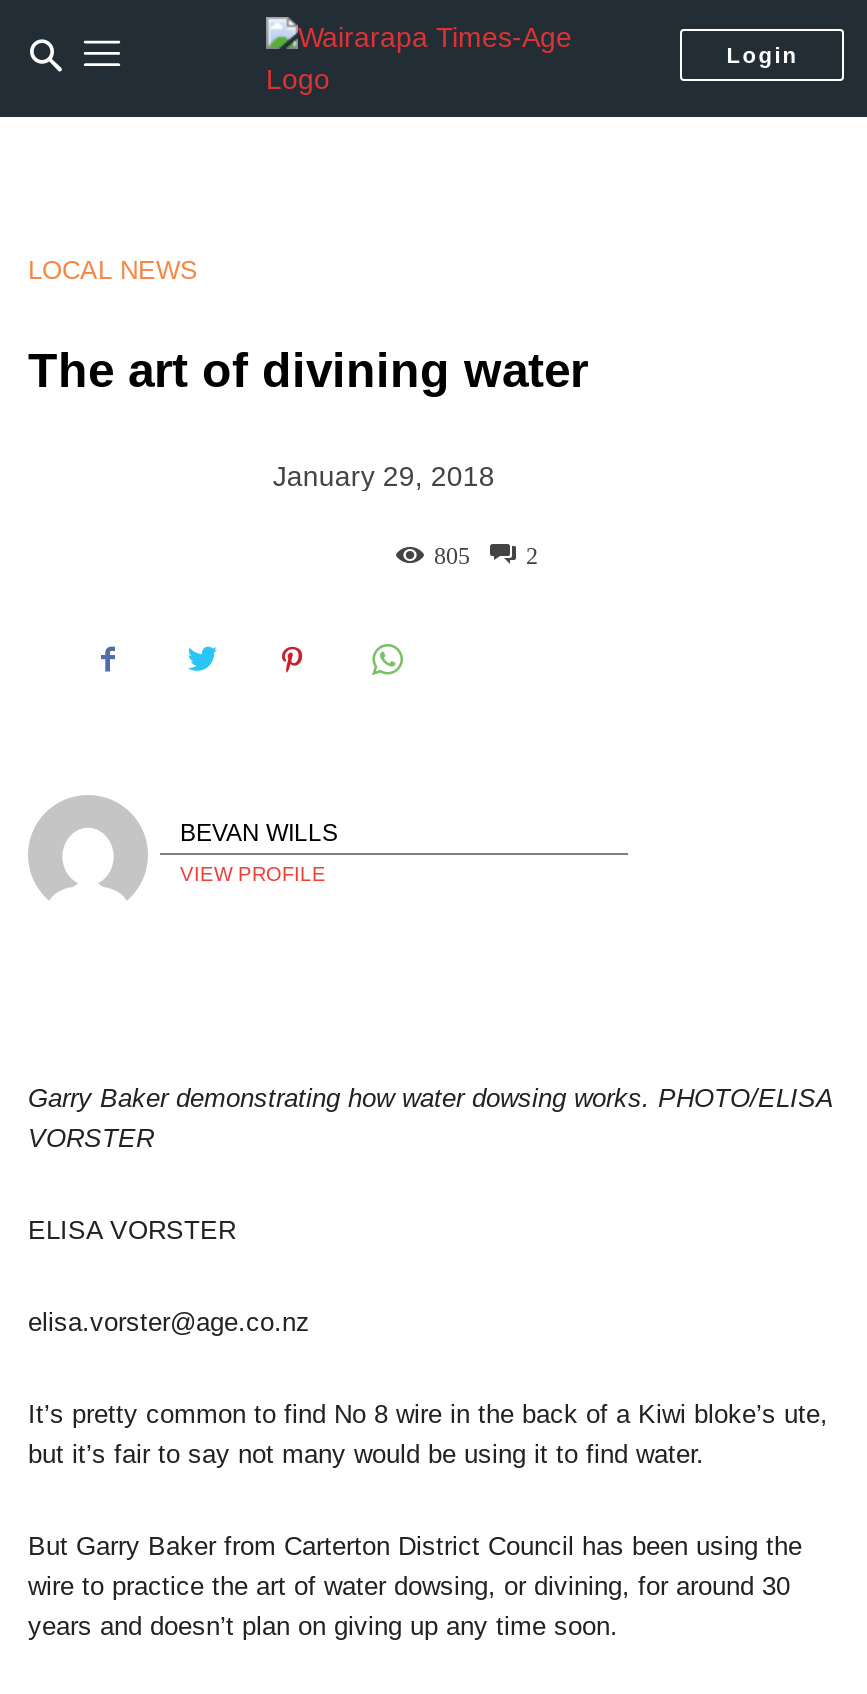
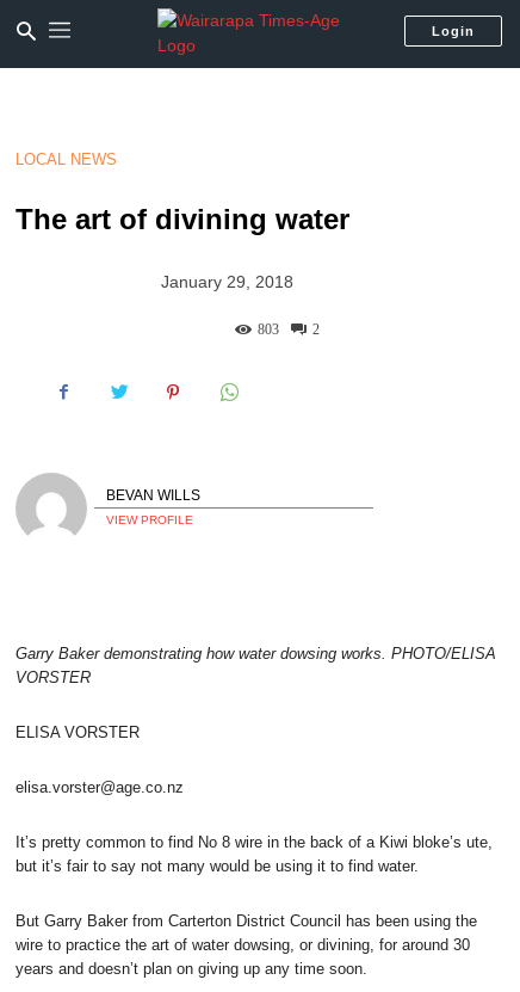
- 805 2
+ 803 2
